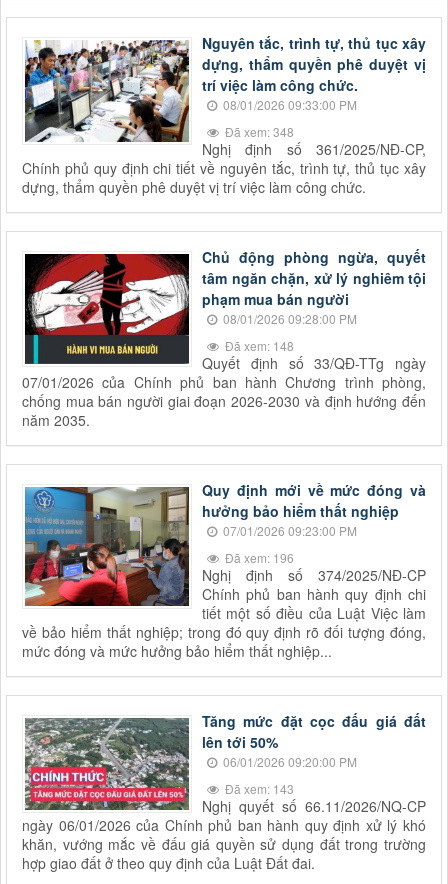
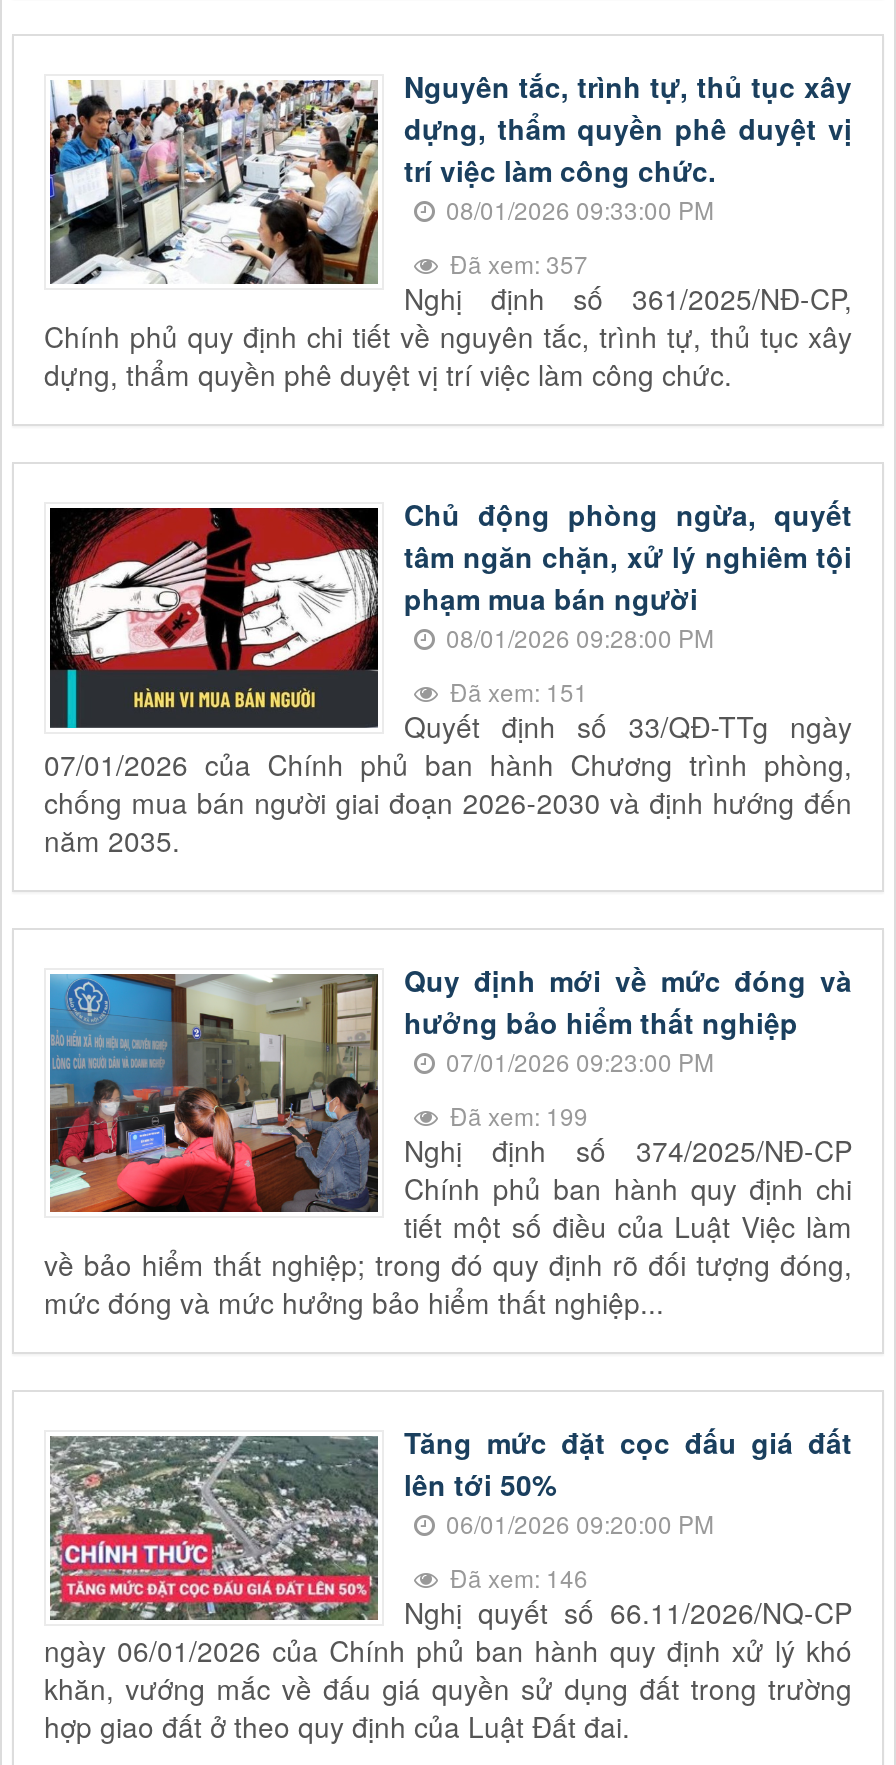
- Đã xem: 348
+ Đã xem: 357

- Đã xem: 148
+ Đã xem: 151

- Đã xem: 196
+ Đã xem: 199

- Đã xem: 143
+ Đã xem: 146
